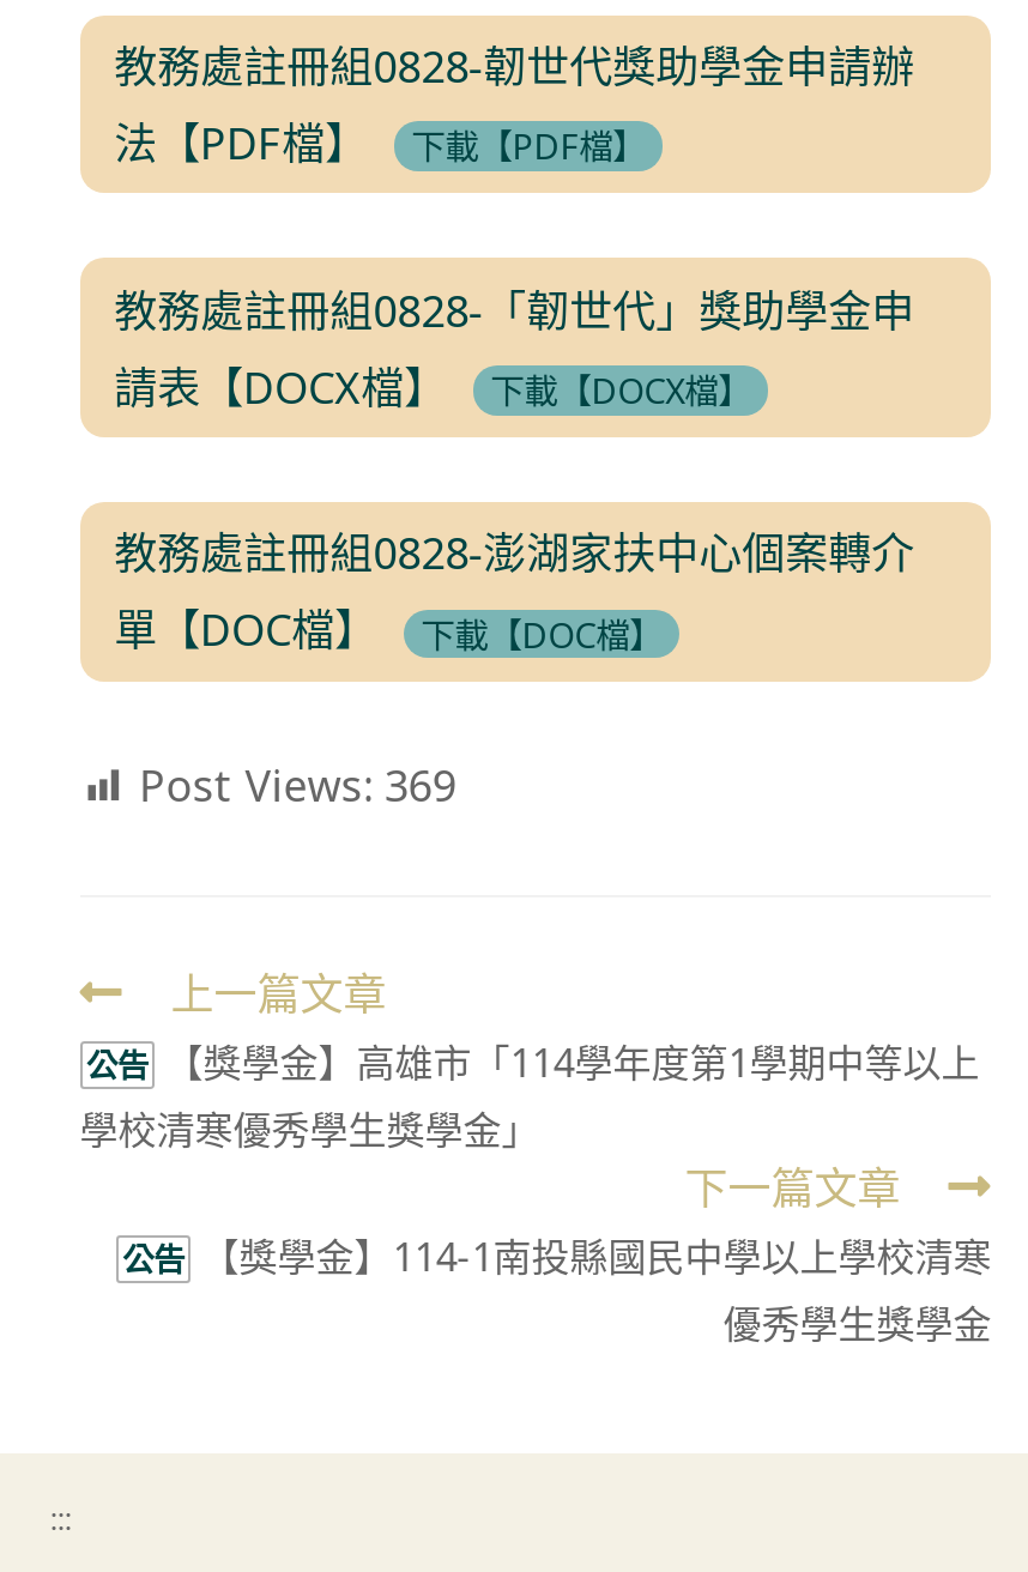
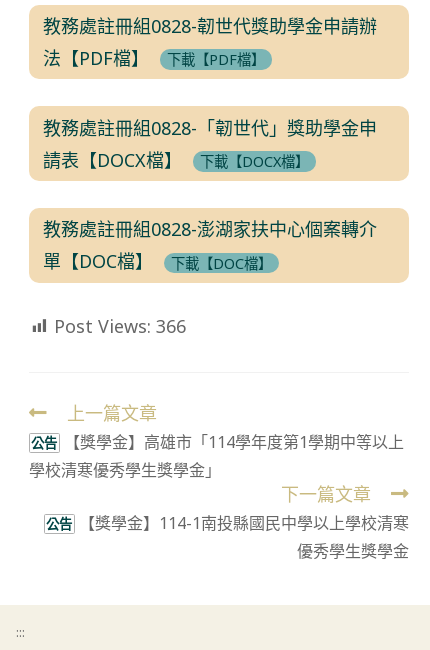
- Post Views: 369
+ Post Views: 366
